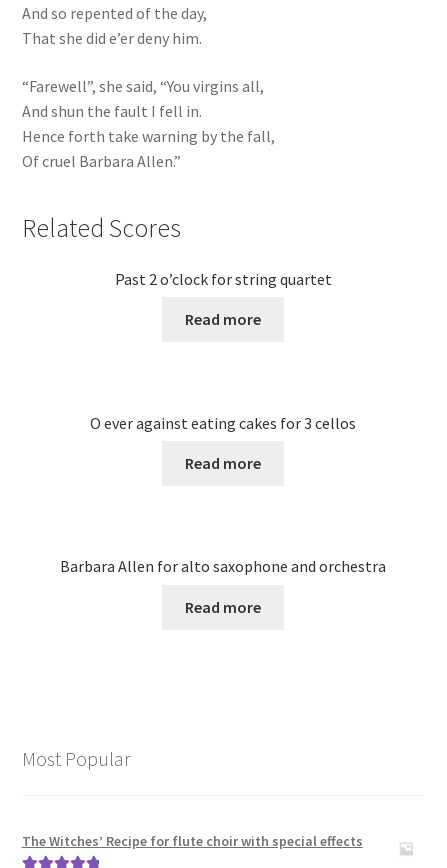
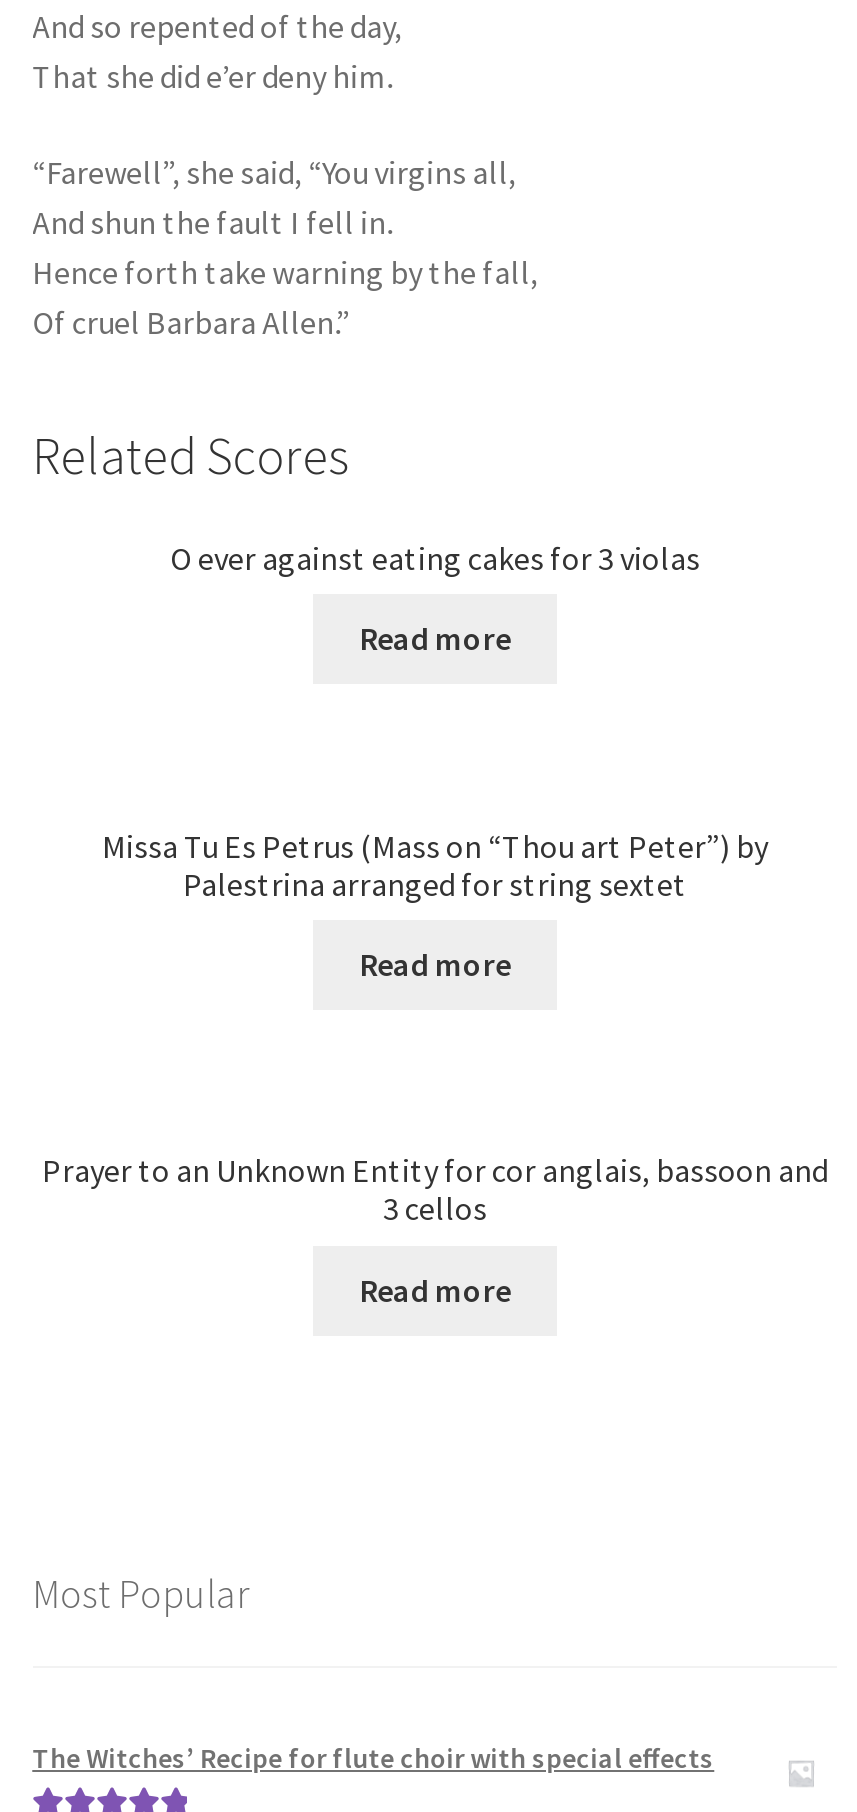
- Past 2 o’clock for string quartet
+ O ever against eating cakes for 3 violas

- O ever against eating cakes for 3 cellos
+ Missa Tu Es Petrus (Mass on “Thou art Peter”) by
+ Palestrina arranged for string sextet

- Barbara Allen for alto saxophone and orchestra
+ Prayer to an Unknown Entity for cor anglais, bassoon and
+ 3 cellos
